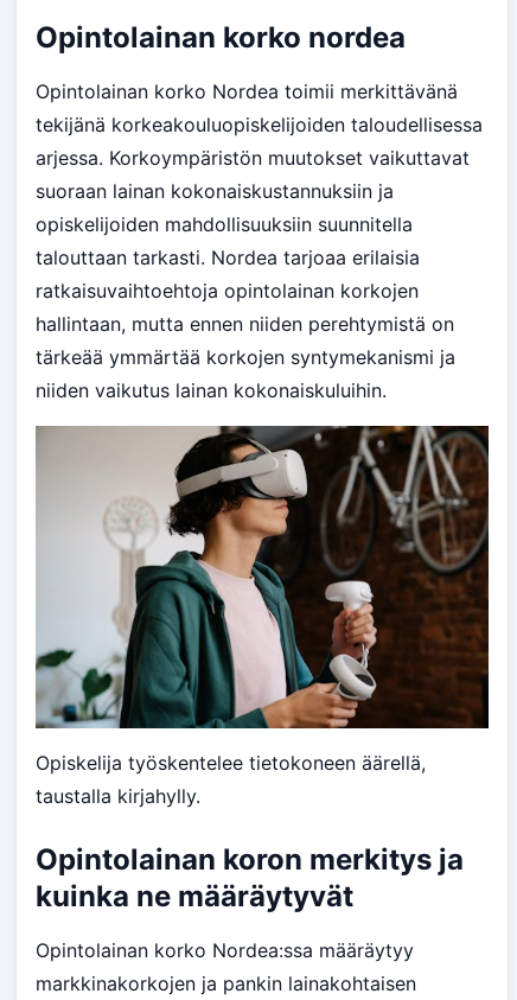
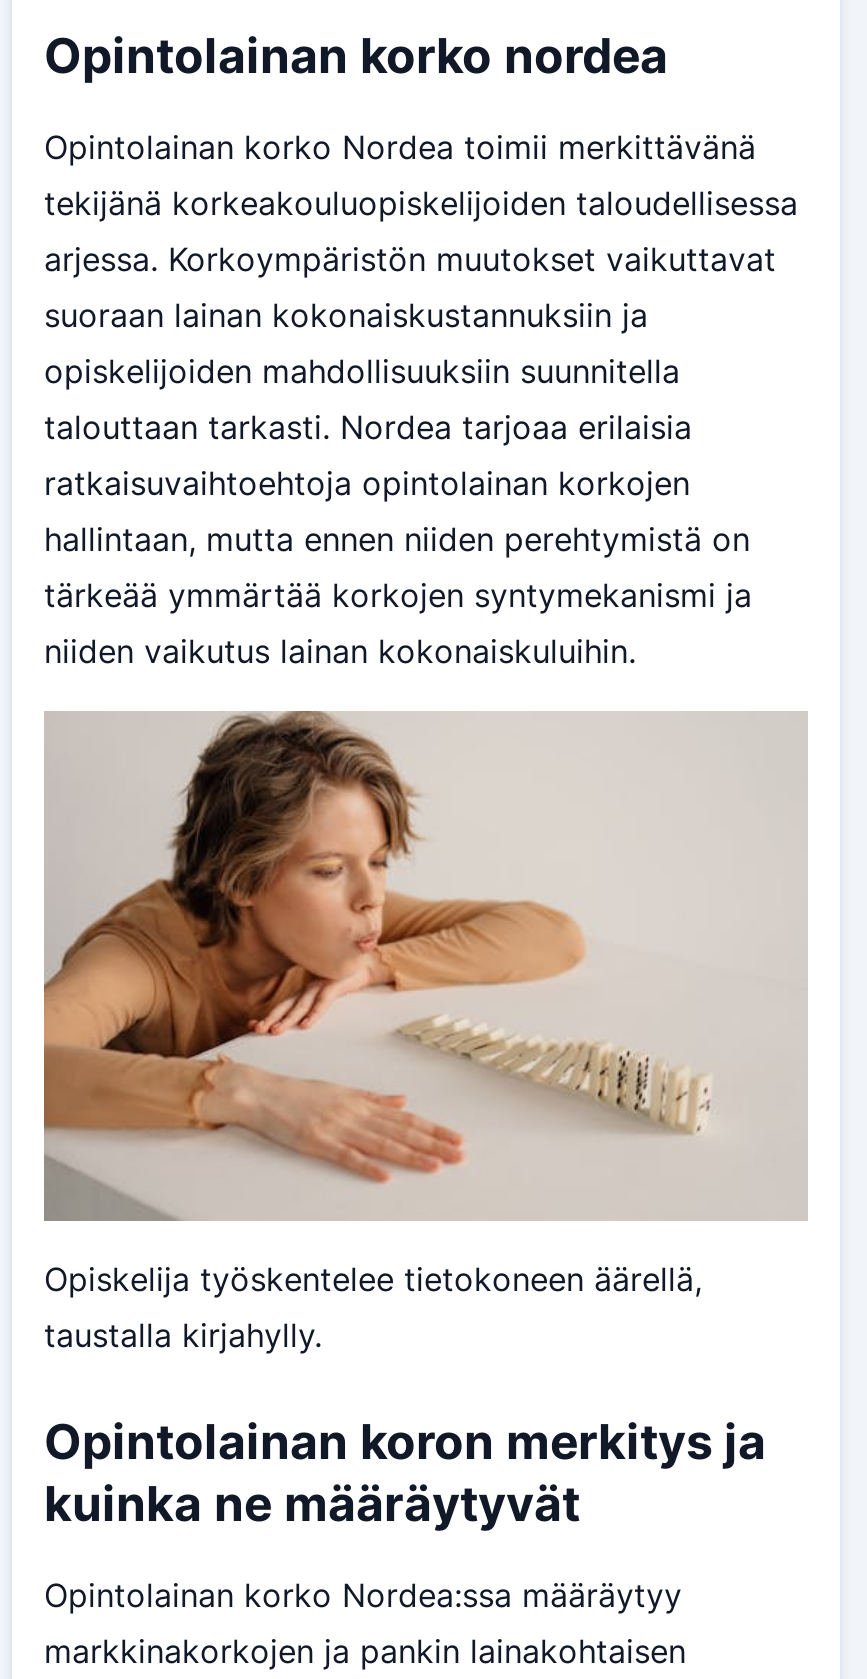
- [image]
+ [image]
